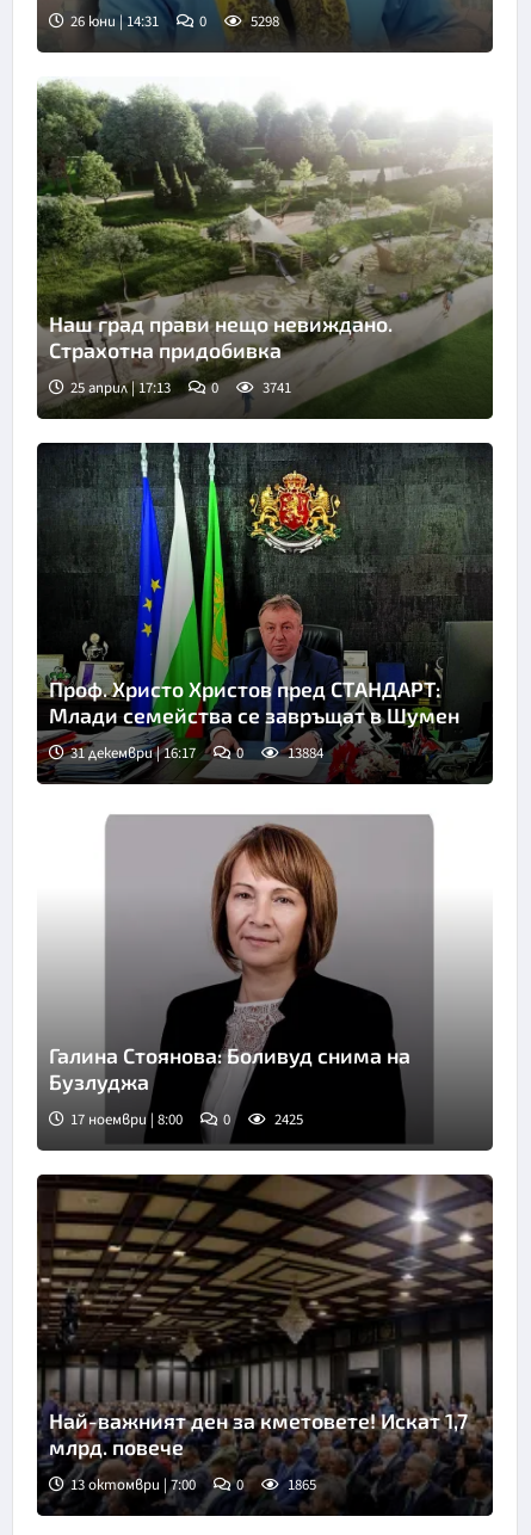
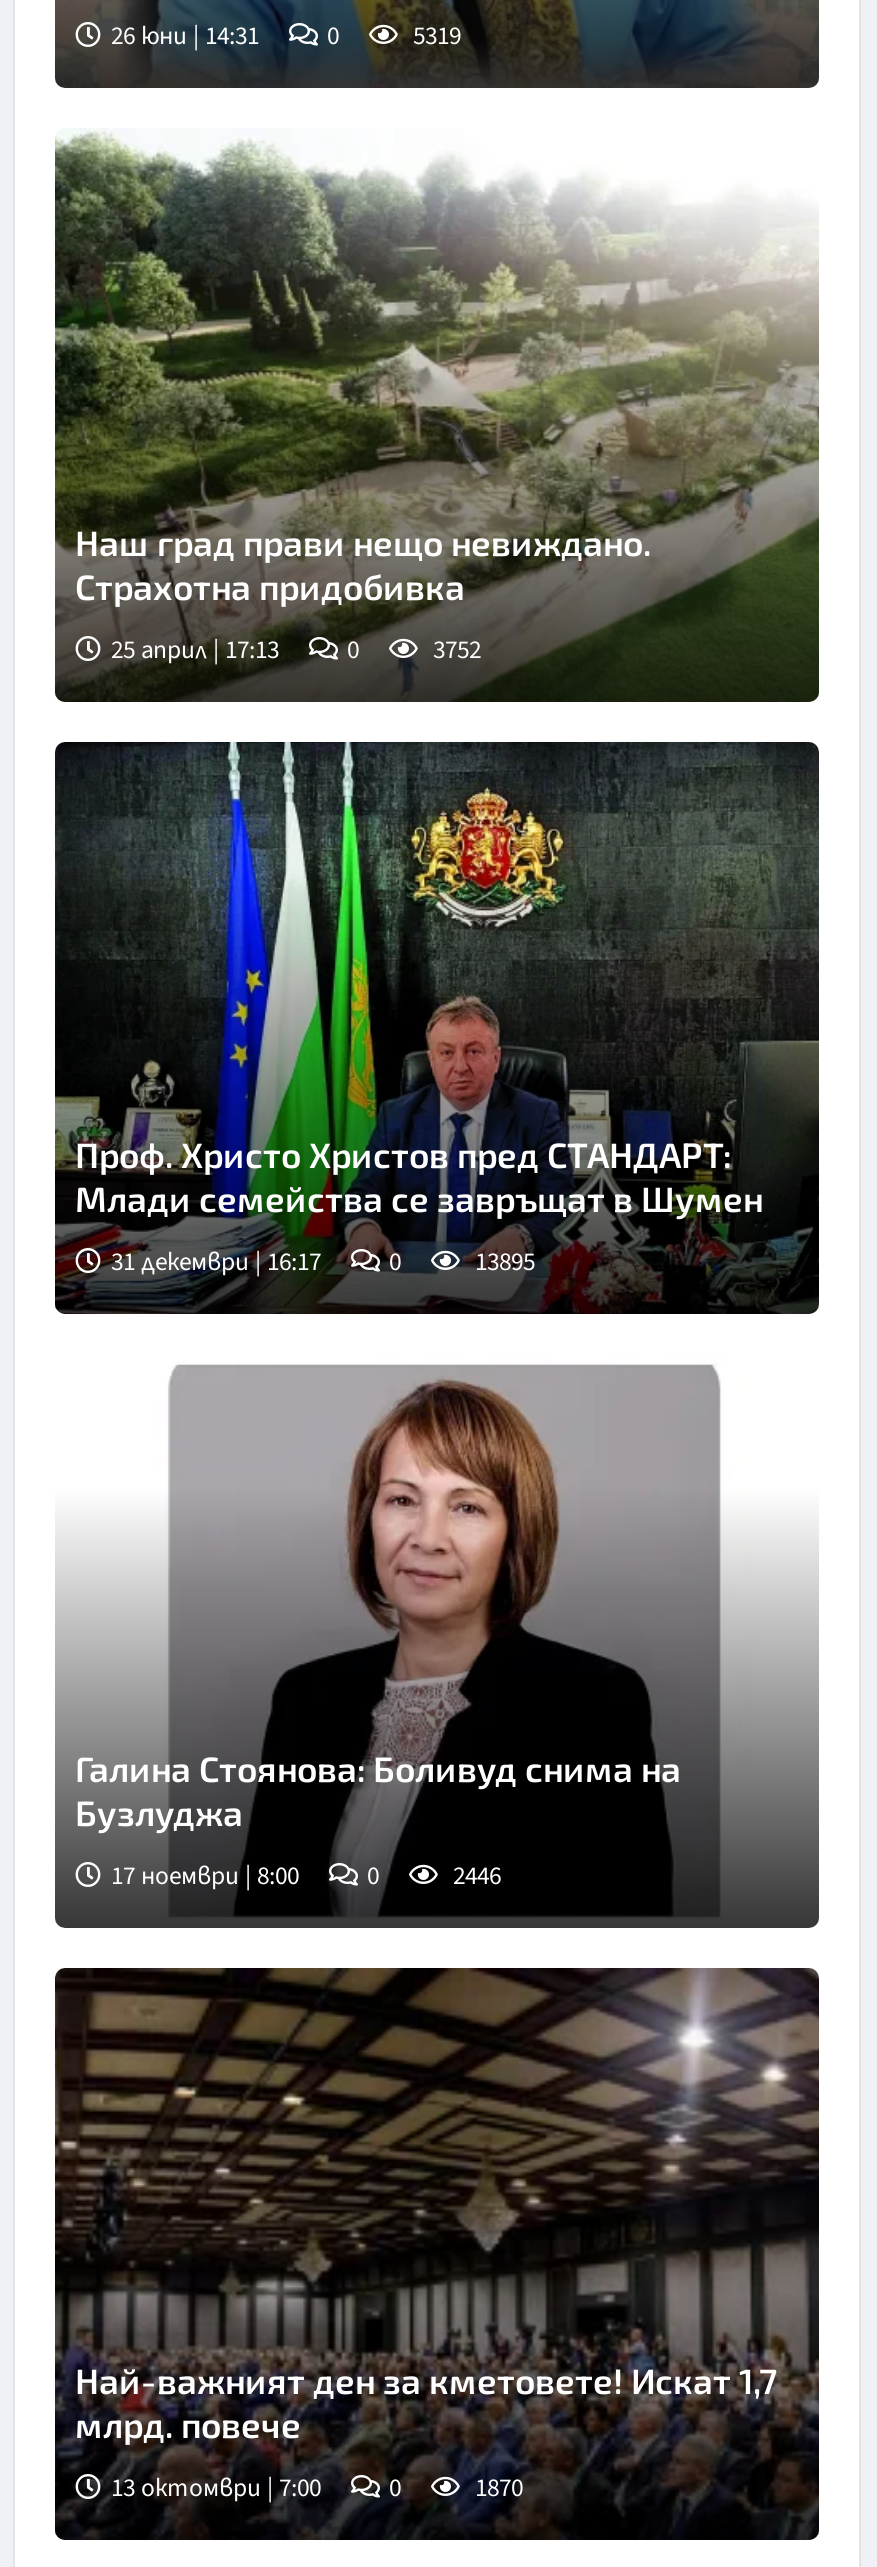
- 5298
+ 5319

- 3741
+ 3752

- 13884
+ 13895

- 2425
+ 2446

- 1865
+ 1870
